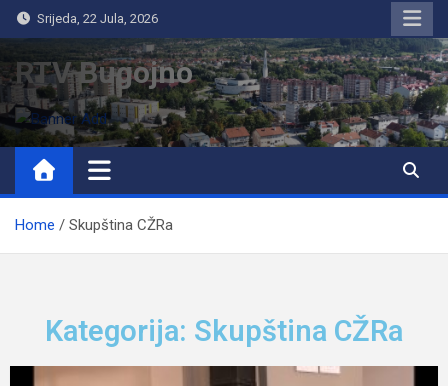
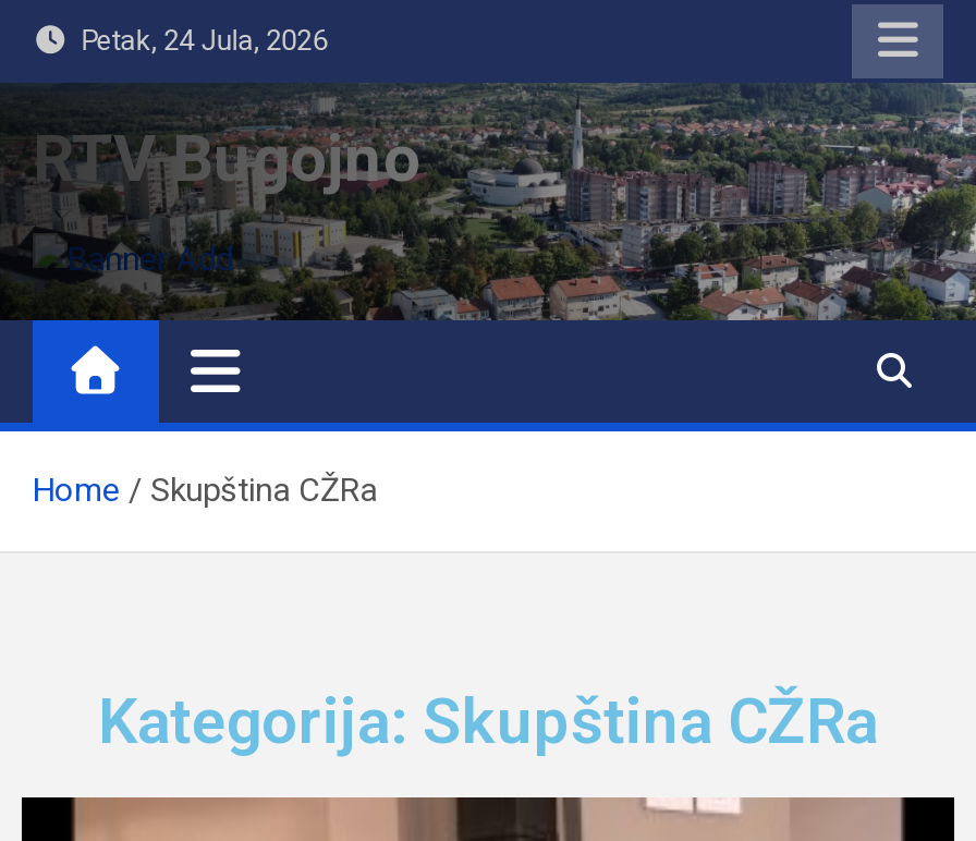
- Srijeda, 22 Jula, 2026
+ Petak, 24 Jula, 2026
